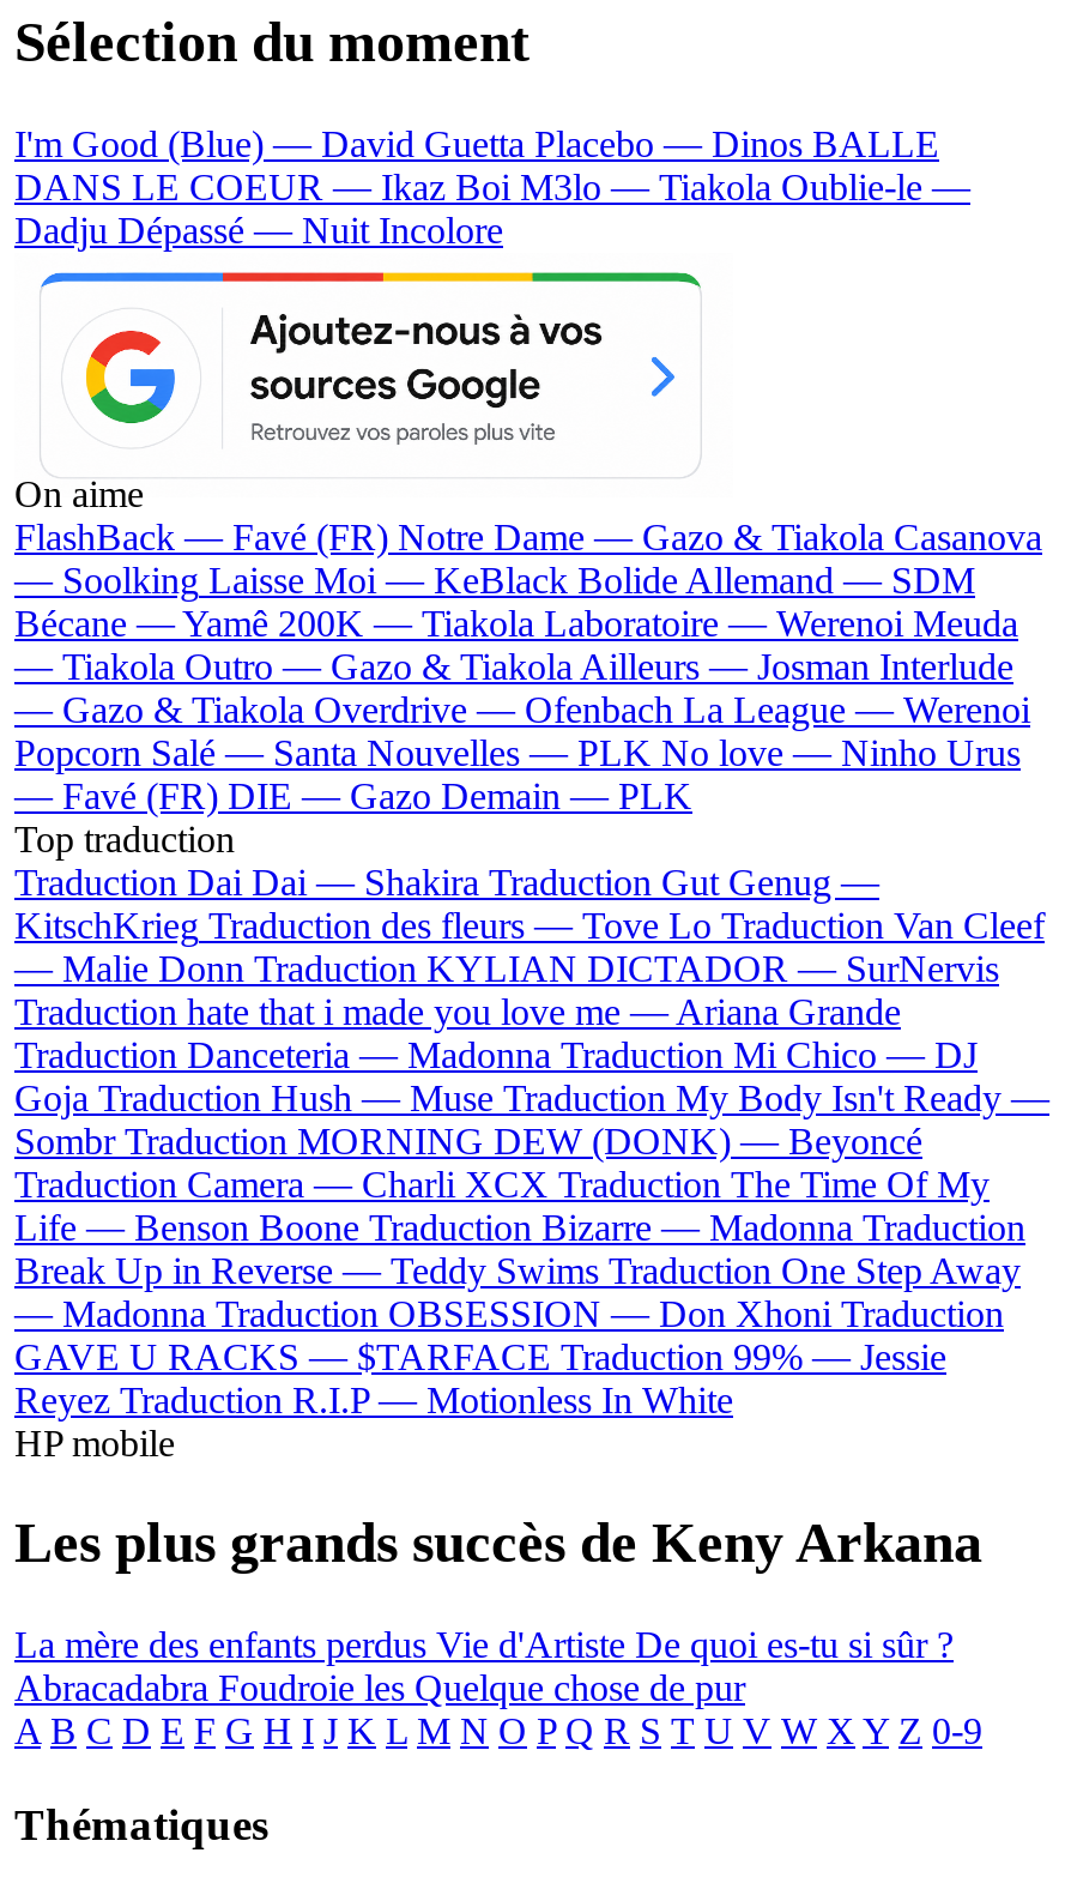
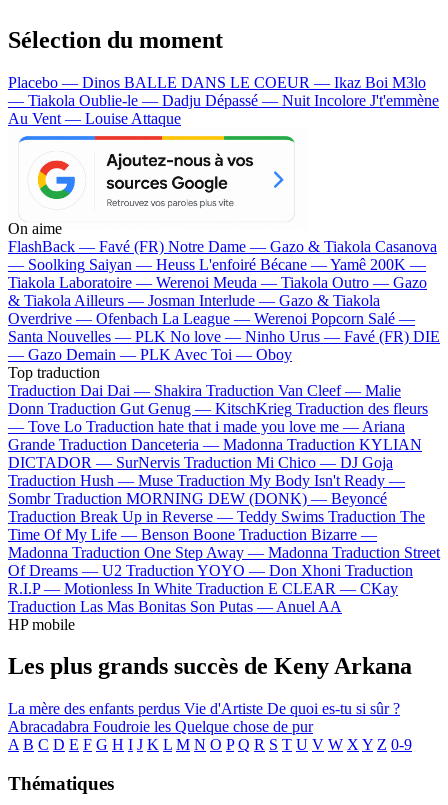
- I'm Good (Blue) — David Guetta Placebo — Dinos BALLE
- DANS LE COEUR — Ikaz Boi M3lo — Tiakola Oublie-le —
- Dadju Dépassé — Nuit Incolore
+ Placebo — Dinos BALLE DANS LE COEUR — Ikaz Boi M3lo
+ — Tiakola Oublie-le — Dadju Dépassé — Nuit Incolore J't'emmène
+ Au Vent — Louise Attaque

- — Soolking Laisse Moi — KeBlack Bolide Allemand — SDM
- Bécane — Yamê 200K — Tiakola Laboratoire — Werenoi Meuda
- — Tiakola Outro — Gazo & Tiakola Ailleurs — Josman Interlude
- — Gazo & Tiakola Overdrive — Ofenbach La League — Werenoi
- Popcorn Salé — Santa Nouvelles — PLK No love — Ninho Urus
- —Favé (FR) DIE — Gazo Demain — PLK
+ — Soolking Saiyan — Heuss L'enfoiré Bécane — Yamê 200K —
+ Tiakola Laboratoire — Werenoi Meuda — Tiakola Outro — Gazo
+ & Tiakola Ailleurs — Josman Interlude — Gazo & Tiakola
+ Overdrive — Ofenbach La League — Werenoi Popcorn Salé —
+ Santa Nouvelles — PLK No love — Ninho Urus — Favé (FR) DIE
+ — Gazo Demain — PLK Avec Toi — Oboy

- Traduction Dai Dai — Shakira Traduction Gut Genug —
- KitschKrieg Traduction des fleurs — Tove Lo Traduction Van Cleef
- — Malie Donn Traduction KYLIAN DICTADOR — SurNervis
- Traduction hate that i made you love me — Ariana Grande
- Traduction Danceteria — Madonna Traduction Mi Chico — DJ
- Goja Traduction Hush — Muse Traduction My Body Isn't Ready —
+ Traduction Dai Dai — Shakira Traduction Van Cleef — Malie
+ Donn Traduction Gut Genug — KitschKrieg Traduction des fleurs
+ — Tove Lo Traduction hate that i made you love me — Ariana
+ Grande Traduction Danceteria — Madonna Traduction KYLIAN
+ DICTADOR — SurNervis Traduction Mi Chico — DJ Goja
+ Traduction Hush — Muse Traduction My Body Isn't Ready —

- Traduction Camera — Charli XCX Traduction The Time Of My
- Life — Benson Boone Traduction Bizarre — Madonna Traduction
- Break Up in Reverse — Teddy Swims Traduction One Step Away
- — Madonna Traduction OBSESSION — Don Xhoni Traduction
- GAVE U RACKS — $TARFACE Traduction 99% — Jessie
- Reyez Traduction R.I.P — Motionless In White
+ Traduction Break Up in Reverse — Teddy Swims Traduction The
+ Time Of My Life — Benson Boone Traduction Bizarre —
+ Madonna Traduction One Step Away — Madonna Traduction Street
+ Of Dreams — U2 Traduction YOYO — Don Xhoni Traduction
+ R.I.P — Motionless In White Traduction E CLEAR — CKay
+ Traduction Las Mas Bonitas Son Putas — Anuel AA
